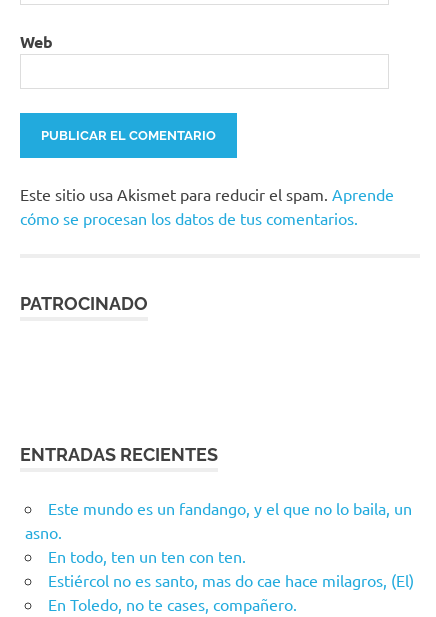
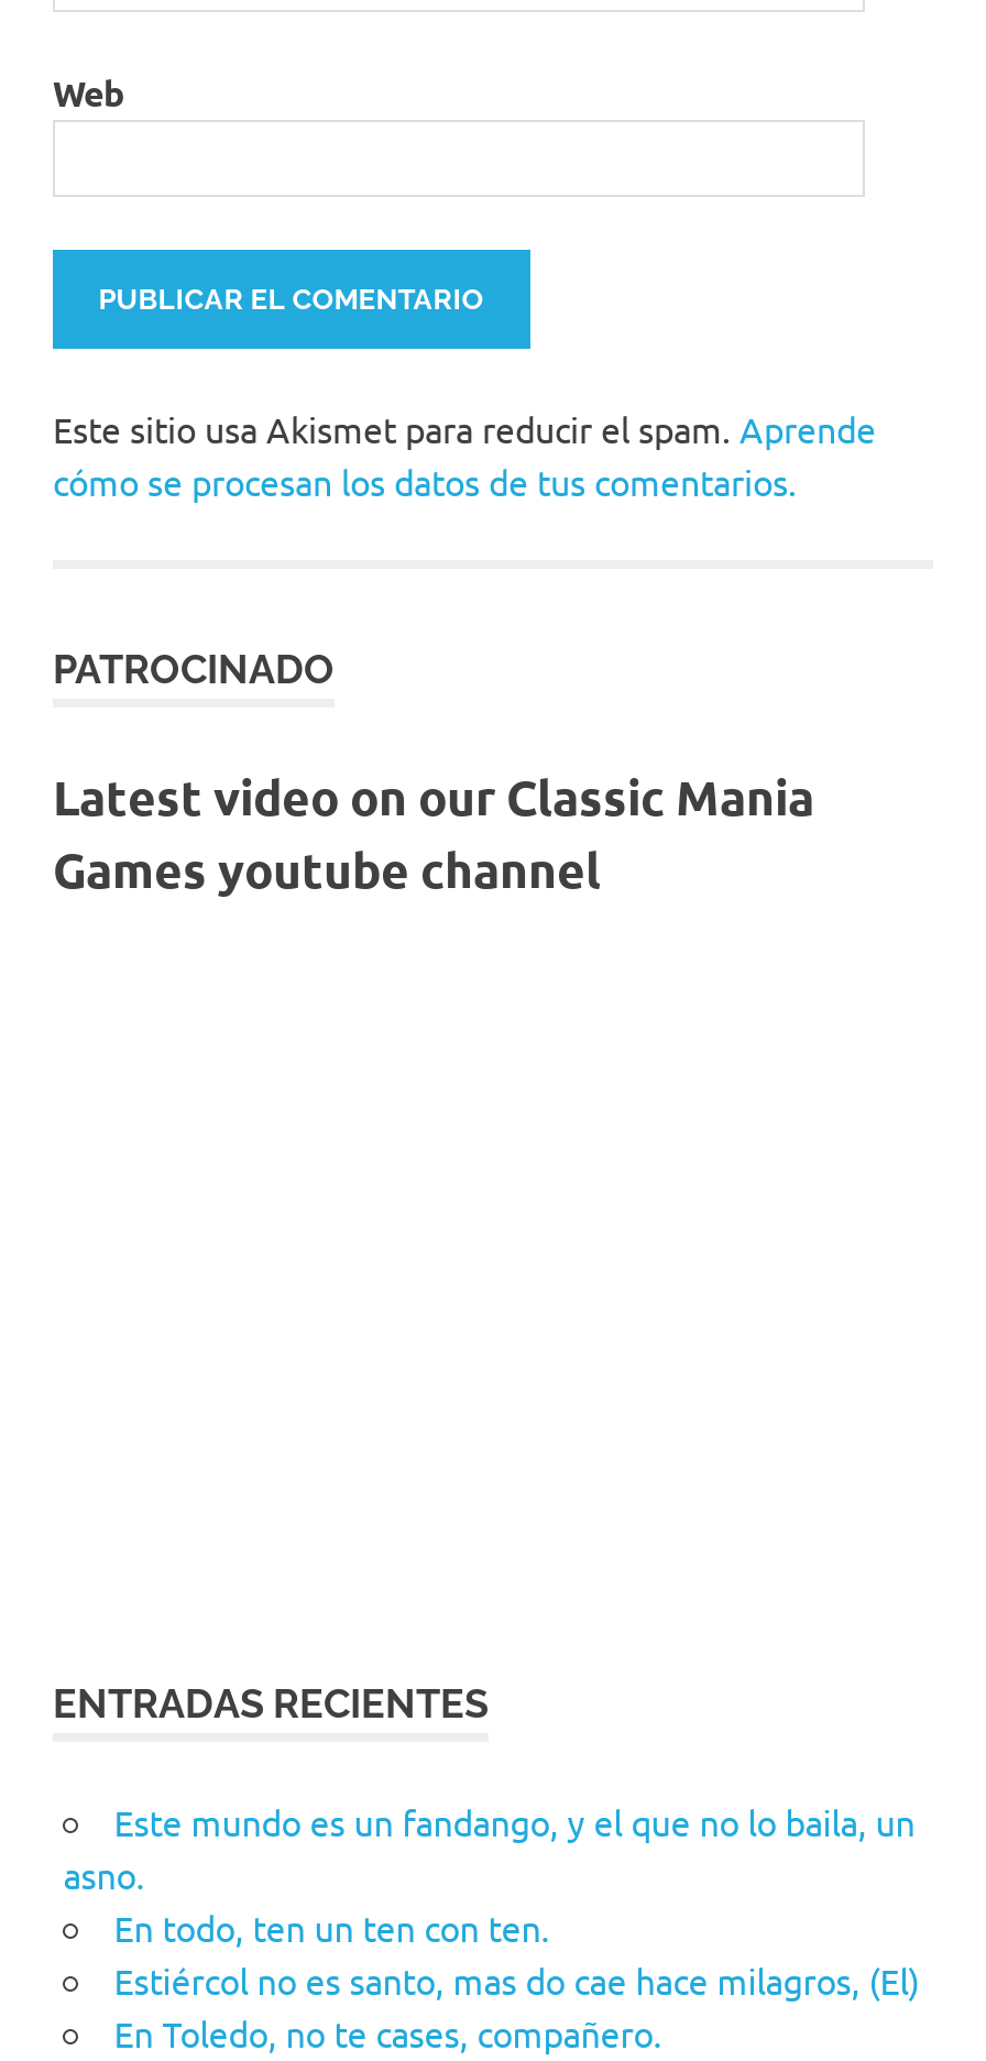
+ Latest video on our Classic Mania
+ Games youtube channel
